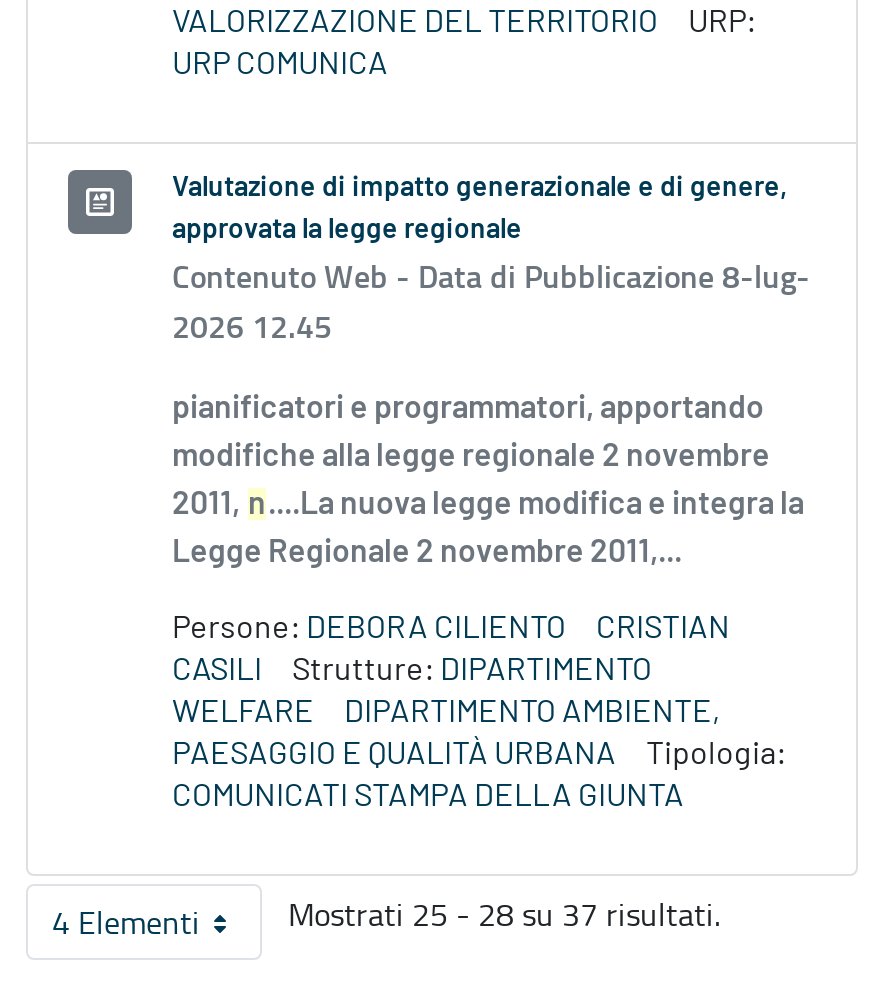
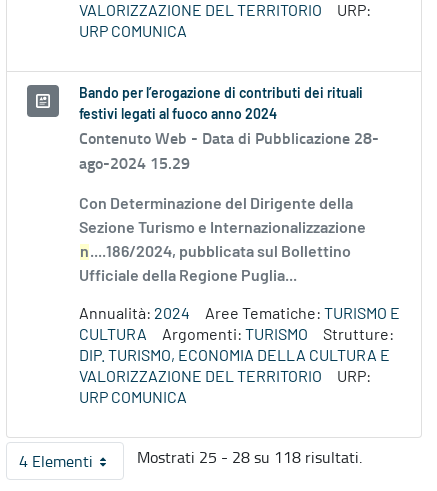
- Valutazione di impatto generazionale e di genere,
+ Bando per l’erogazione di contributi dei rituali

- approvata la legge regionale
- Contenuto Web - Data di Pubblicazione 8-lug-
- 2026 12.45
+ festivi legati al fuoco anno 2024
+ Contenuto Web - Data di Pubblicazione 28-
+ ago-2024 15.29

- pianificatori e programmatori, apportando
+ Con Determinazione del Dirigente della

- modifiche alla legge regionale 2 novembre
+ Sezione Turismo e Internazionalizzazione

- 2011, n....La nuova legge modifica e integra la
+ n....186/2024, pubblicata sul Bollettino

- Legge Regionale 2 novembre 2011,...
+ Ufficiale della Regione Puglia...

- Persone: DEBORA CILIENTO
- CRISTIAN
- CASILI
- Strutture: DIPARTIMENTO
- WELFARE
- DIPARTIMENTO AMBIENTE,
- PAESAGGIO E QUALITÀ URBANA
- Tipologia:
- COMUNICATI STAMPA DELLA GIUNTA
+ Annualità: 2024
+ Aree Tematiche: TURISMO E
+ CULTURA
+ Argomenti: TURISMO
+ Strutture:
+ DIP. TURISMO, ECONOMIA DELLA CULTURA E
+ VALORIZZAZIONE DEL TERRITORIO
+ URP:
+ URP COMUNICA

- Mostrati 25 - 28 su 37 risultati.
+ Mostrati 25 - 28 su 118 risultati.
